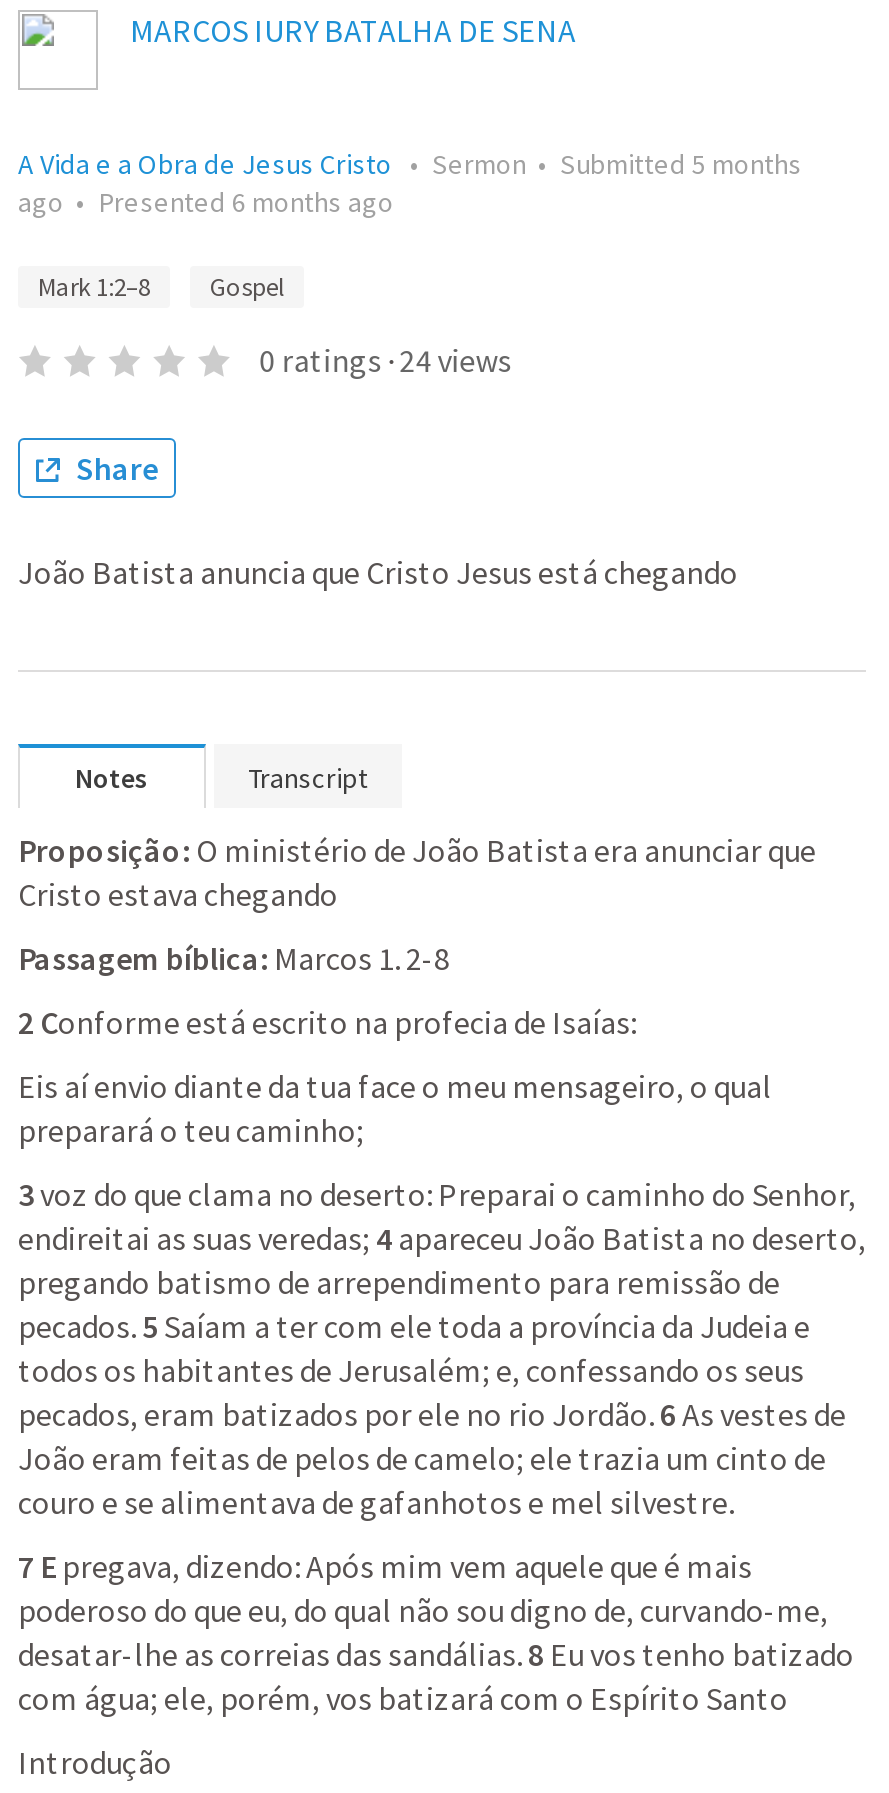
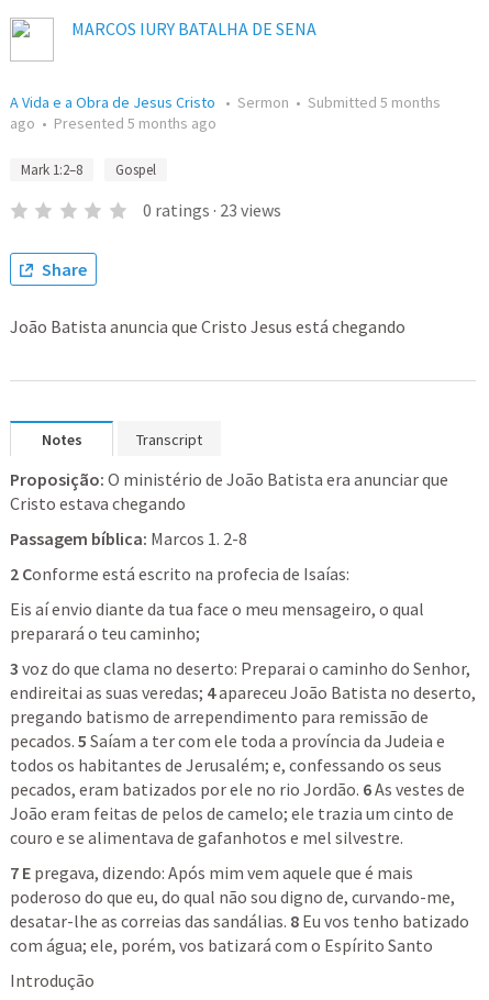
- ago • Presented 6 months ago
+ ago • Presented 5 months ago

- 0 ratings · 24 views
+ 0 ratings · 23 views
